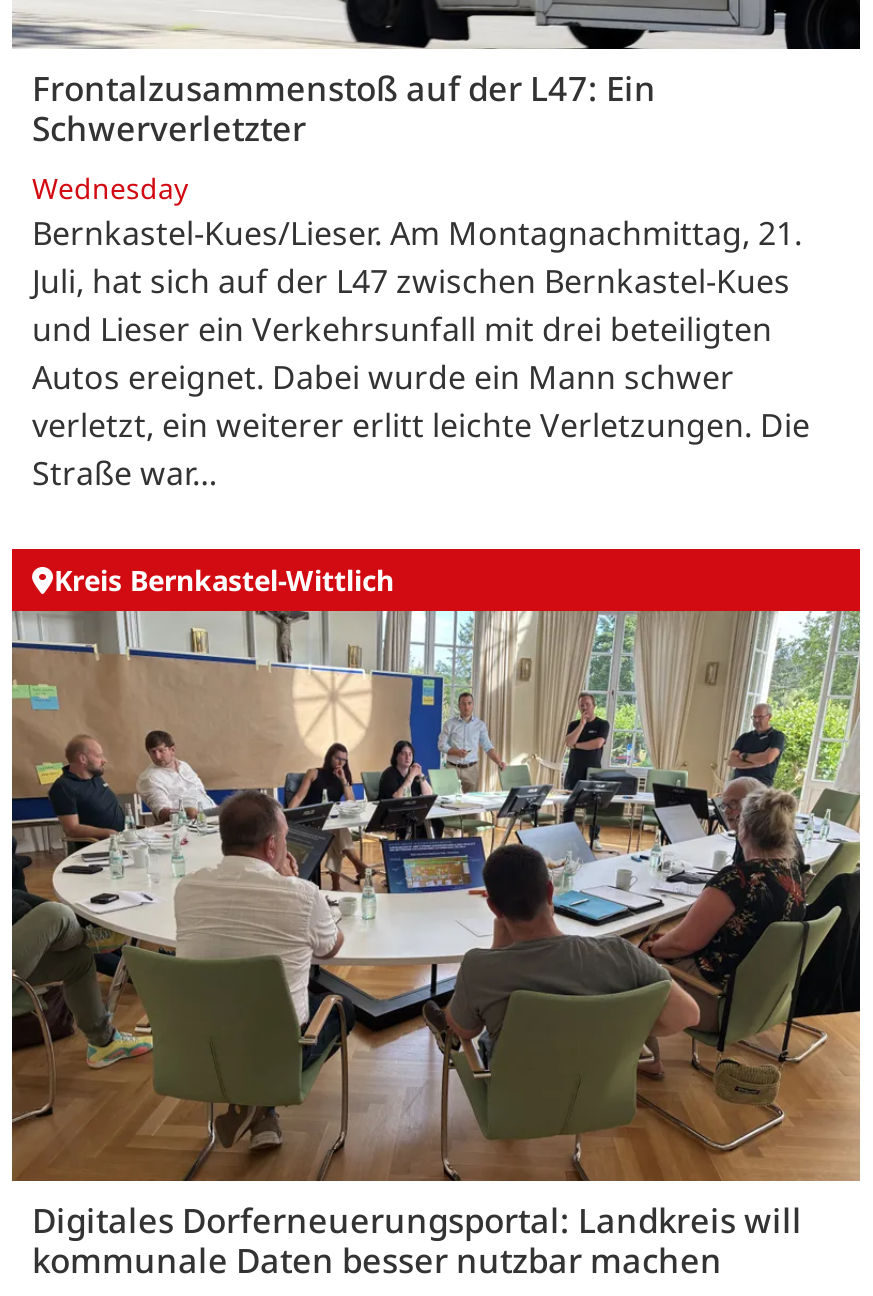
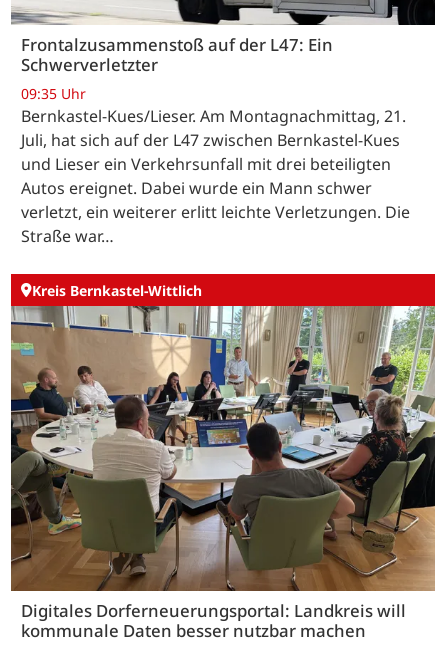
- Wednesday
+ 09:35 Uhr
